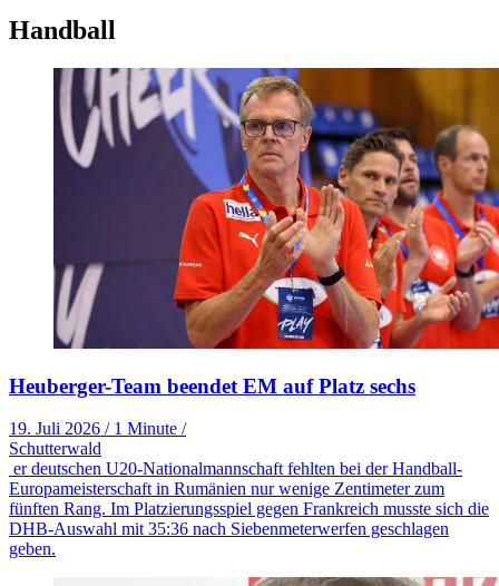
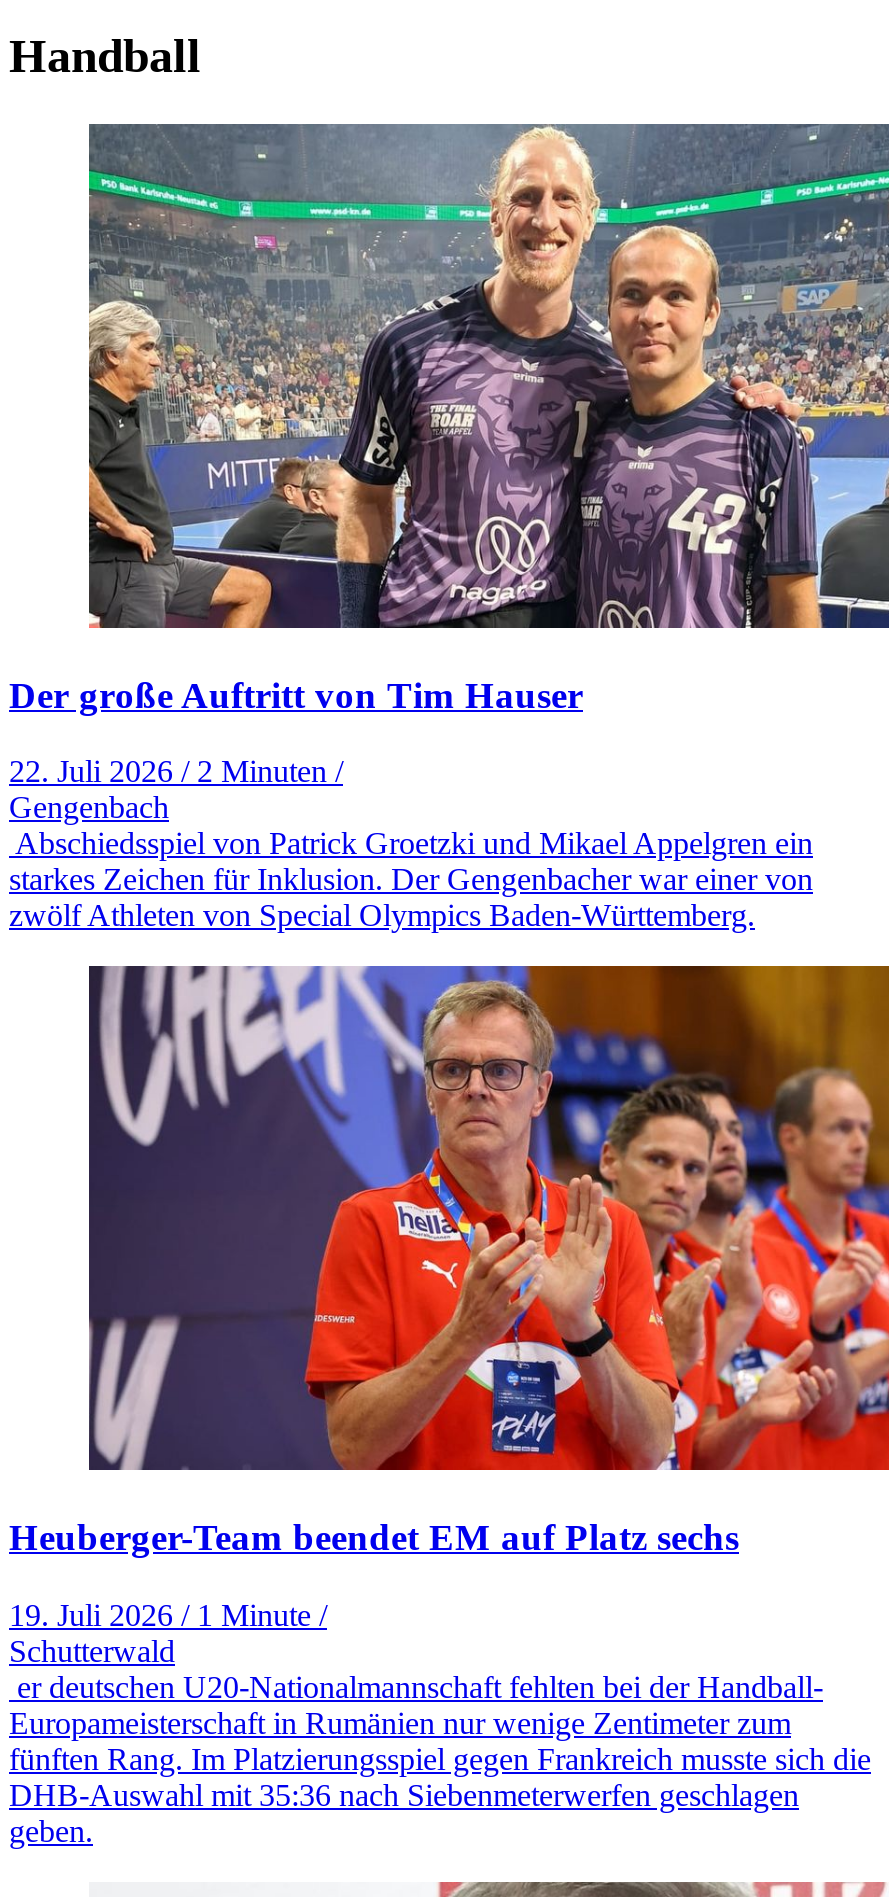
+ [image]
+ Der große Auftritt von Tim Hauser
+ 22. Juli 2026 / 2 Minuten /
+ Gengenbach
+ Abschiedsspiel von Patrick Groetzki und Mikael Appelgren ein
+ starkes Zeichen für Inklusion. Der Gengenbacher war einer von
+ zwölf Athleten von Special Olympics Baden-Württemberg.
